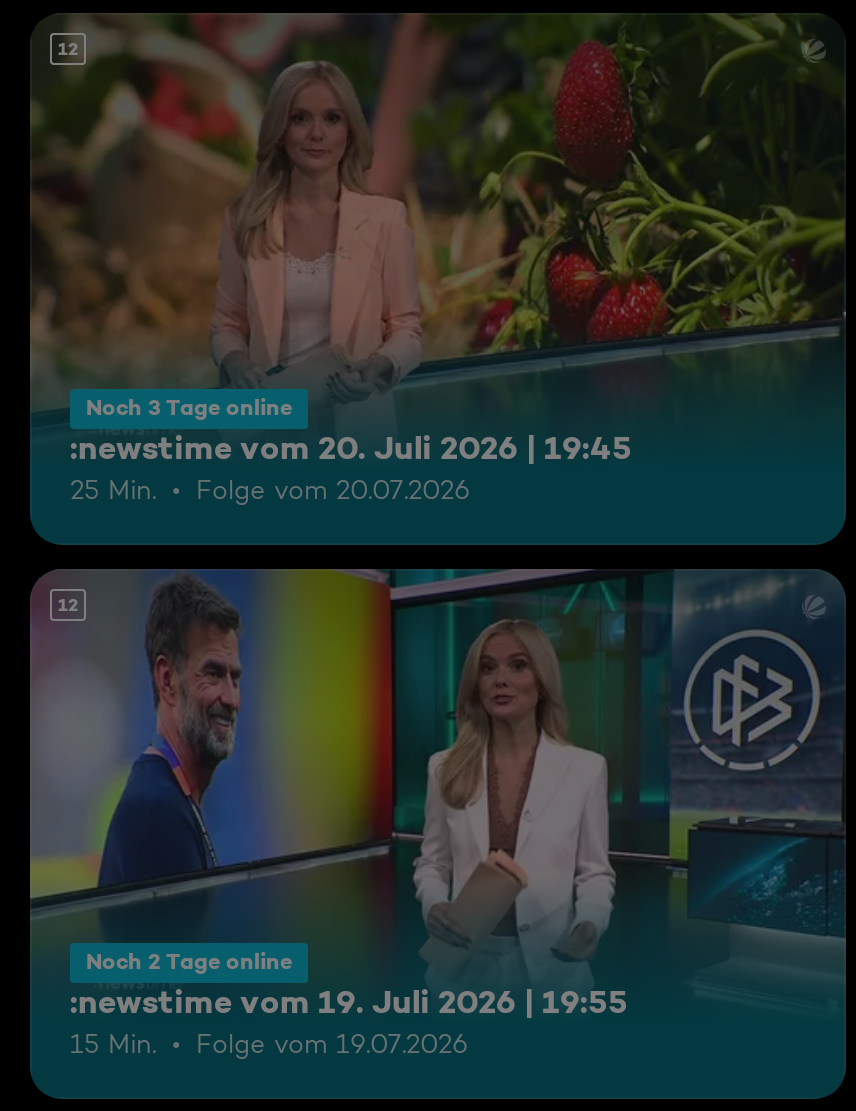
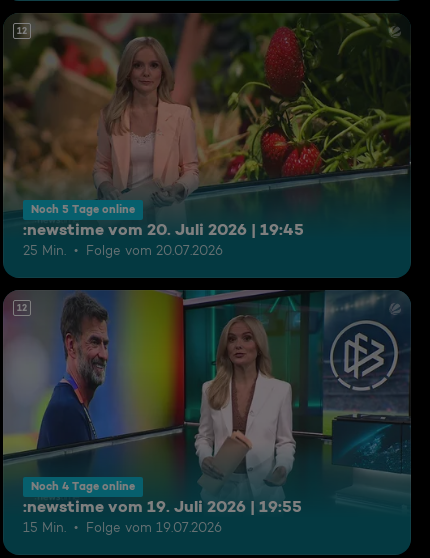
- Noch 3 Tage online
+ Noch 5 Tage online

- Noch 2 Tage online
+ Noch 4 Tage online
